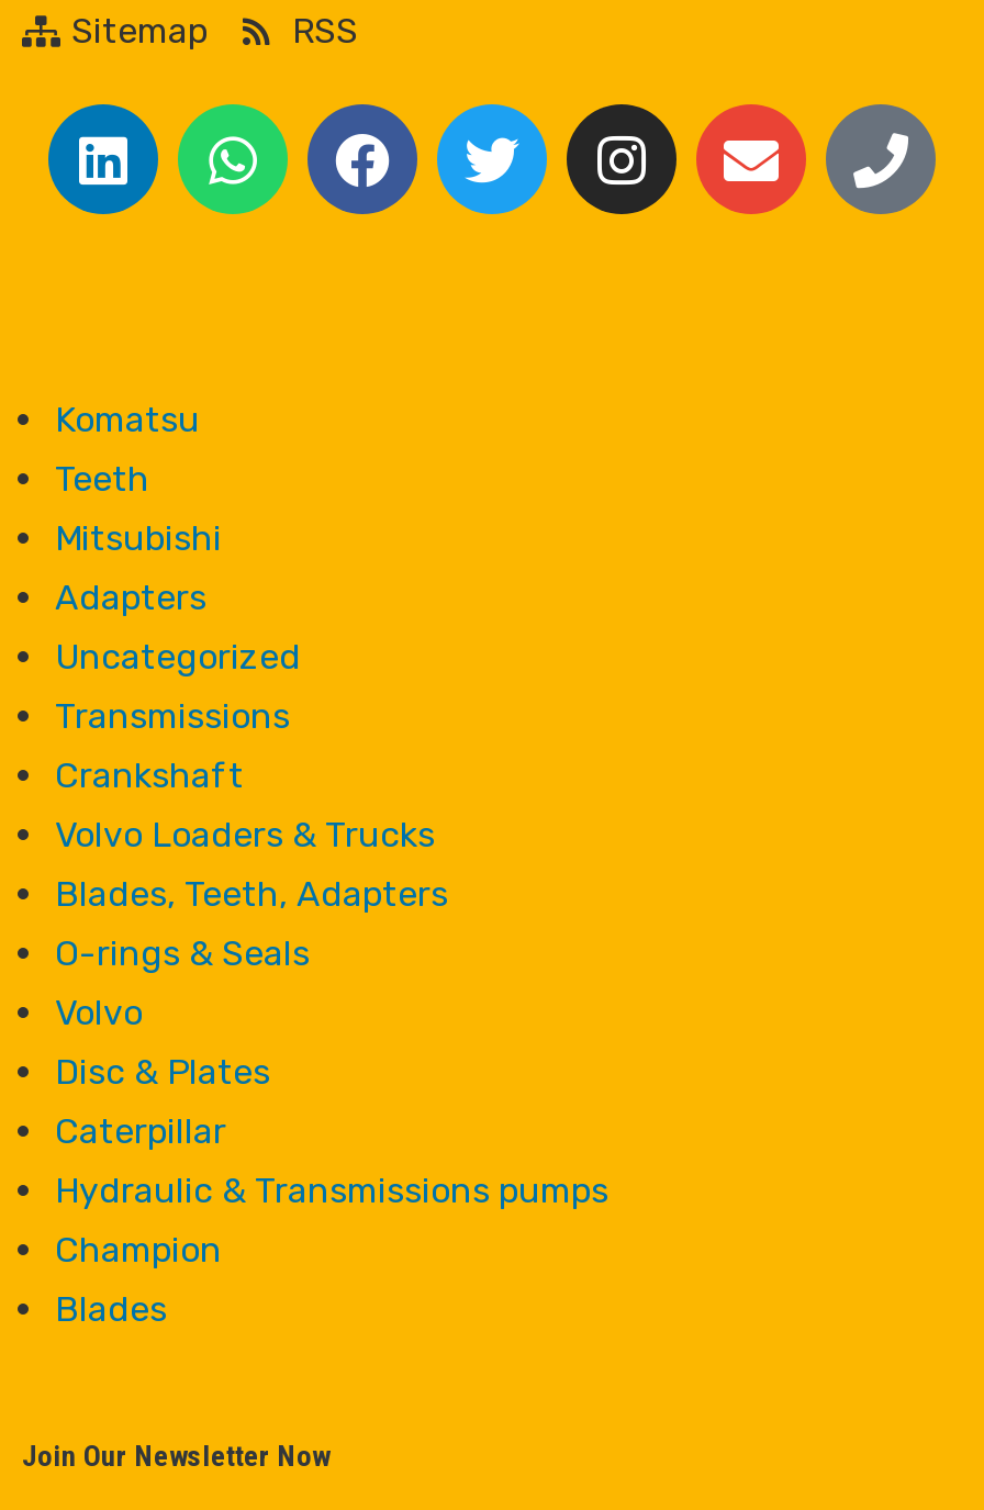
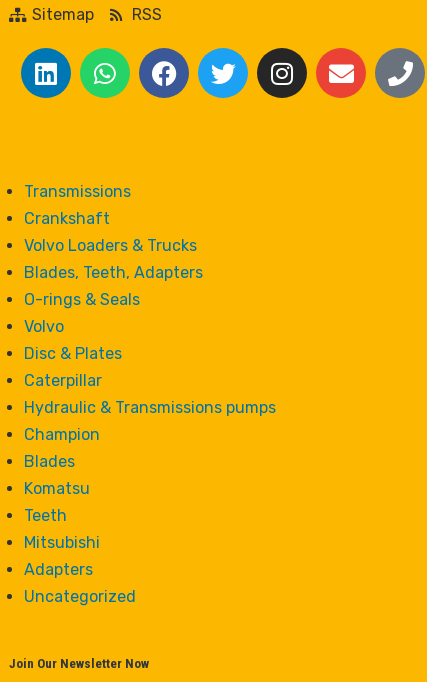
moved down: Komatsu | Teeth | Mitsubishi | Adapters | Uncategorized

moved up: Transmissions | Crankshaft | Volvo Loaders & Trucks | ... | Champion | Blades
